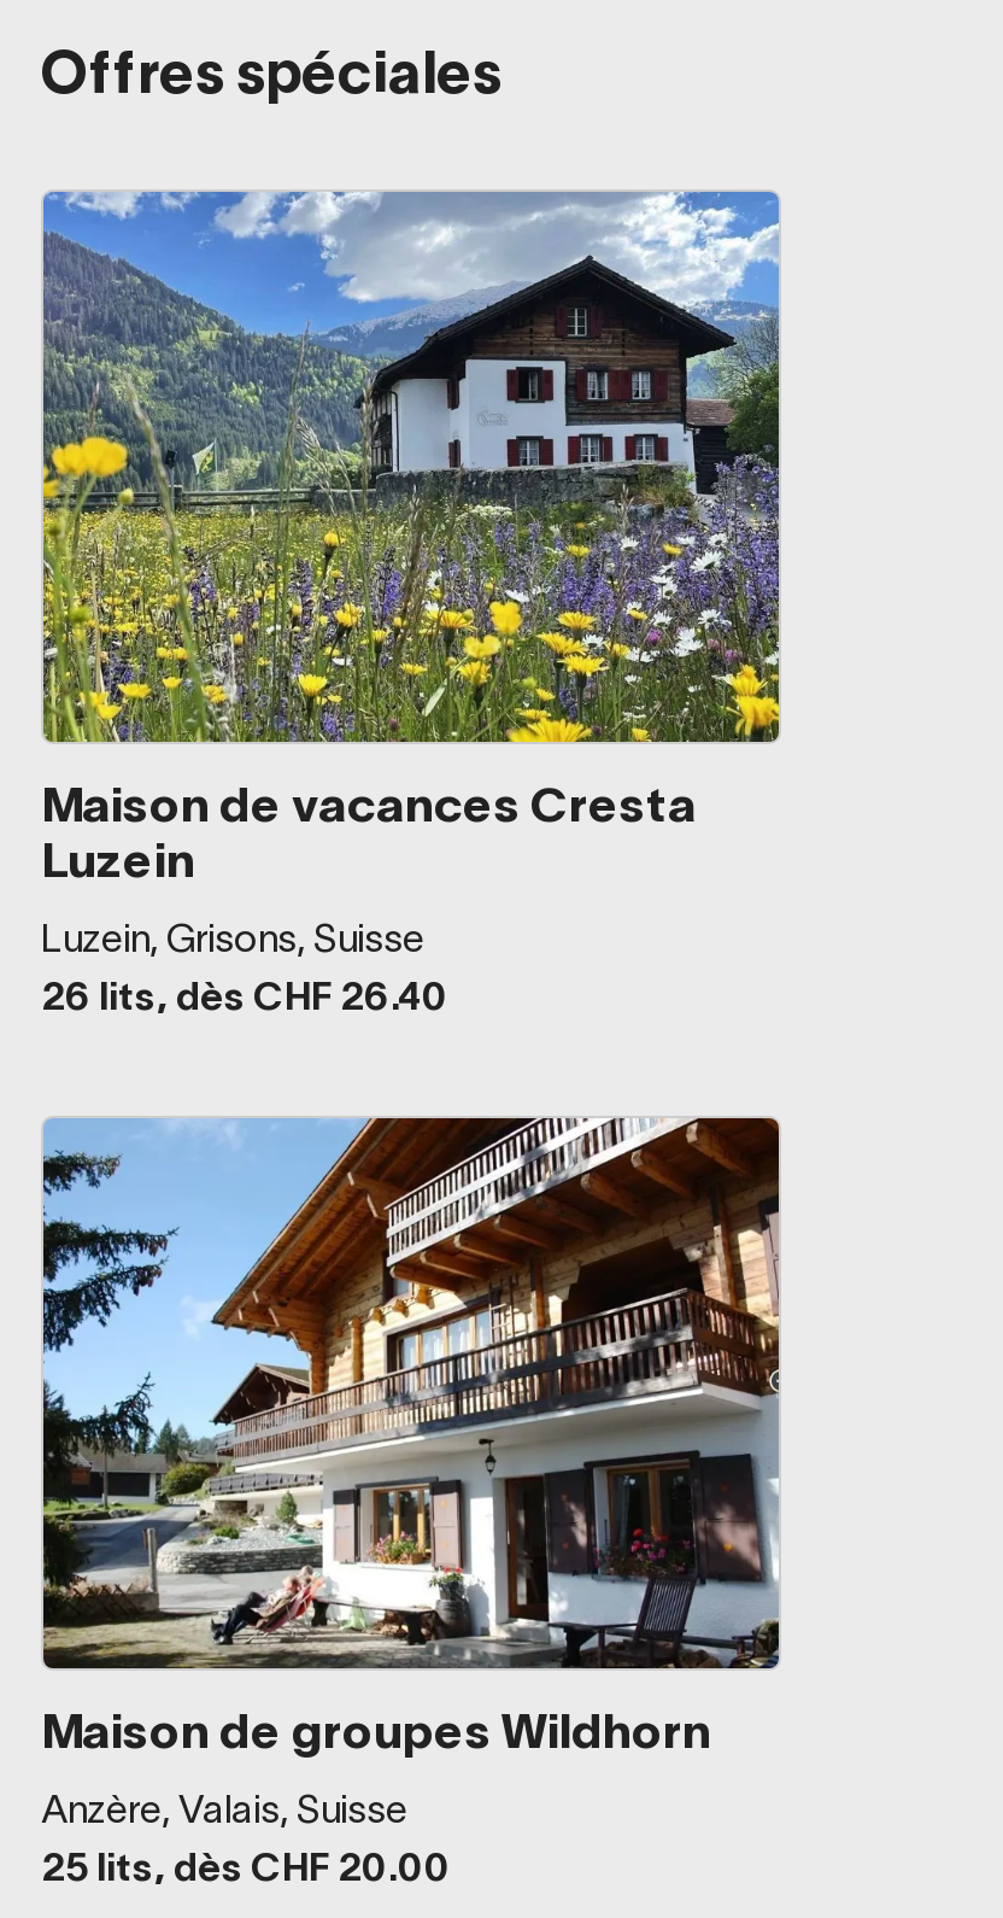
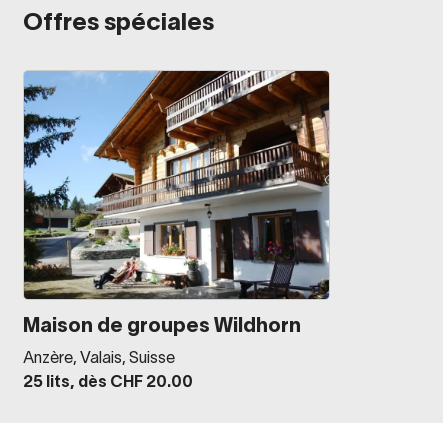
- [image]
- Maison de vacances Cresta
- Luzein
- Luzein, Grisons, Suisse
- 26 lits, dès CHF 26.40
